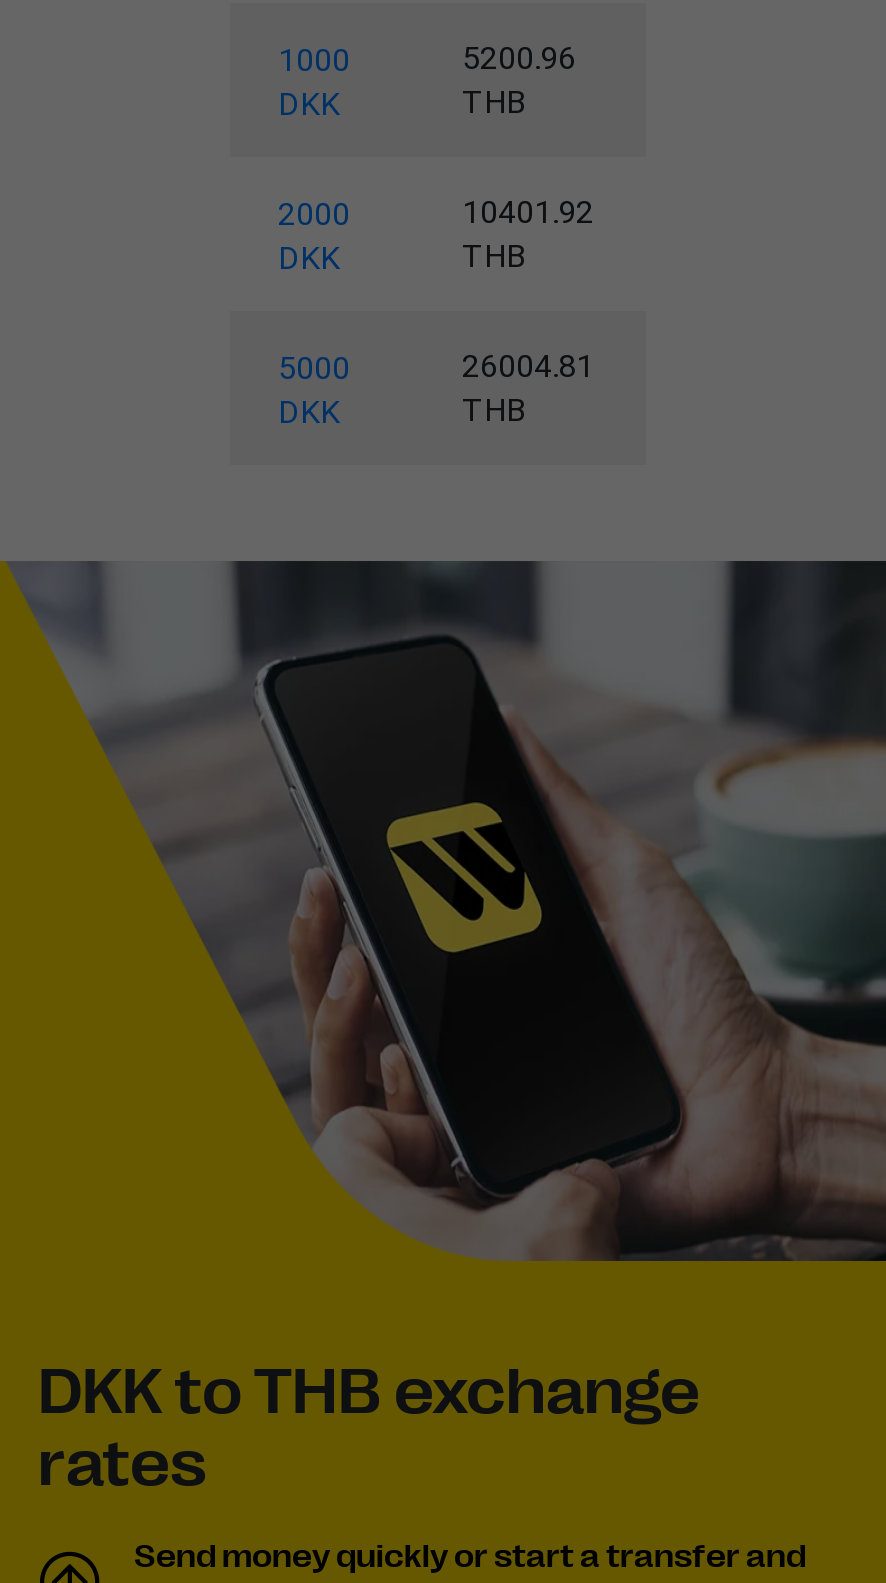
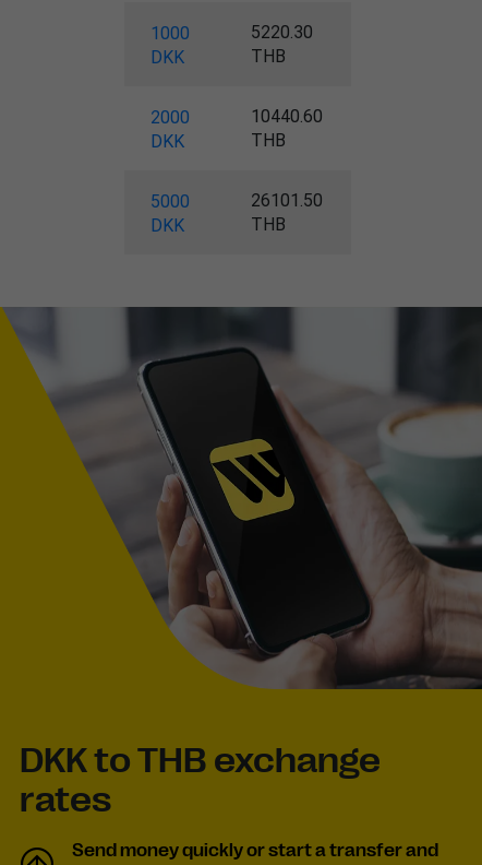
- 5200.96
+ 5220.30

- 10401.92
+ 10440.60

- 26004.81
+ 26101.50
